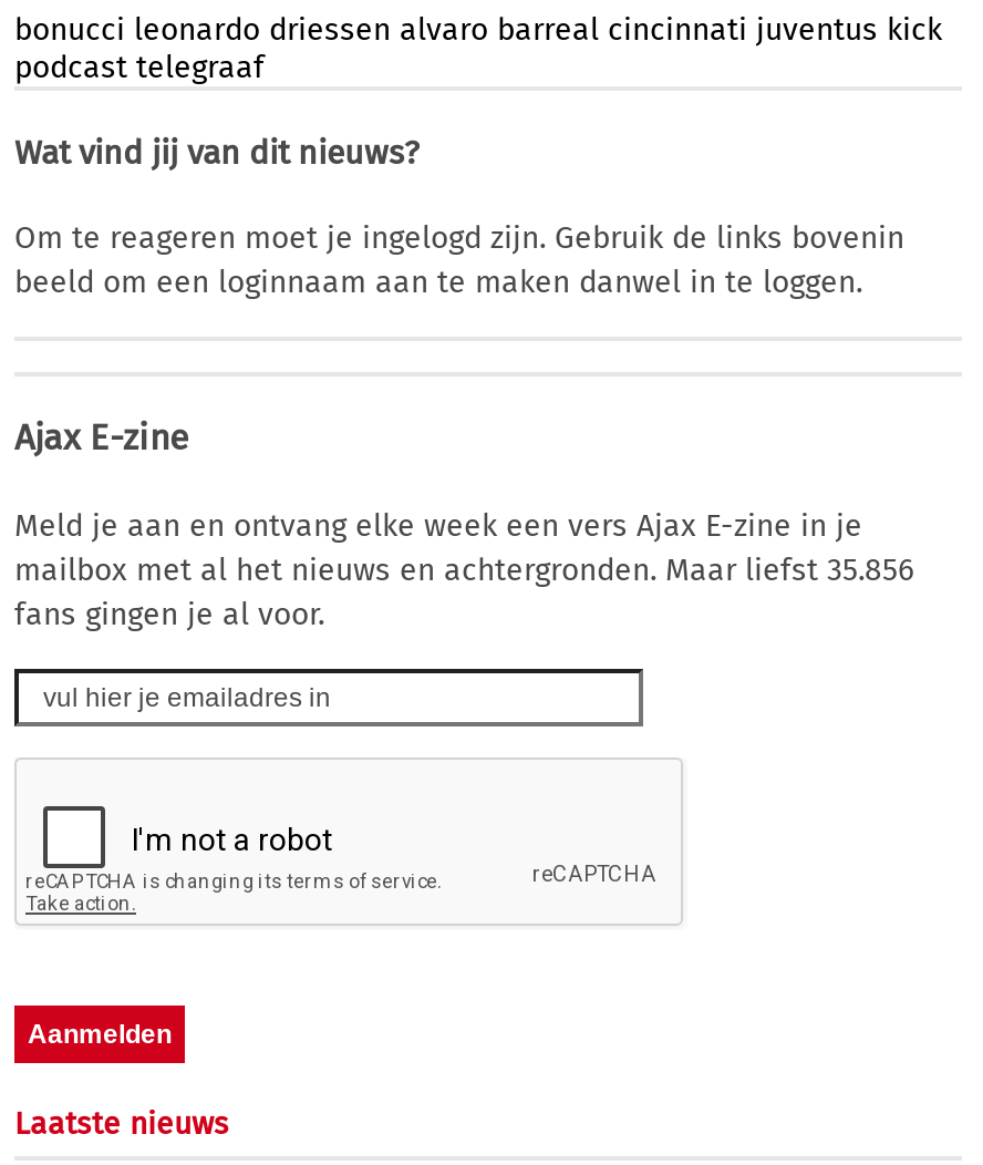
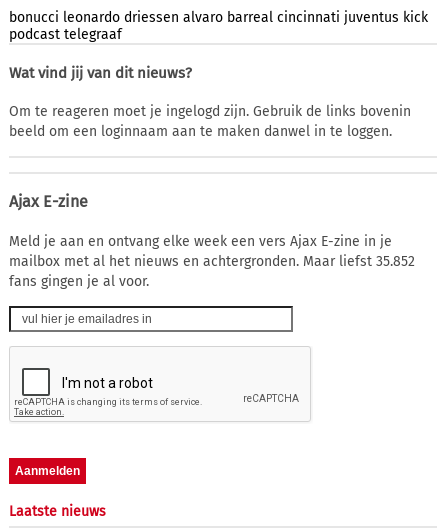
- mailbox met al het nieuws en achtergronden. Maar liefst 35.856
+ mailbox met al het nieuws en achtergronden. Maar liefst 35.852
